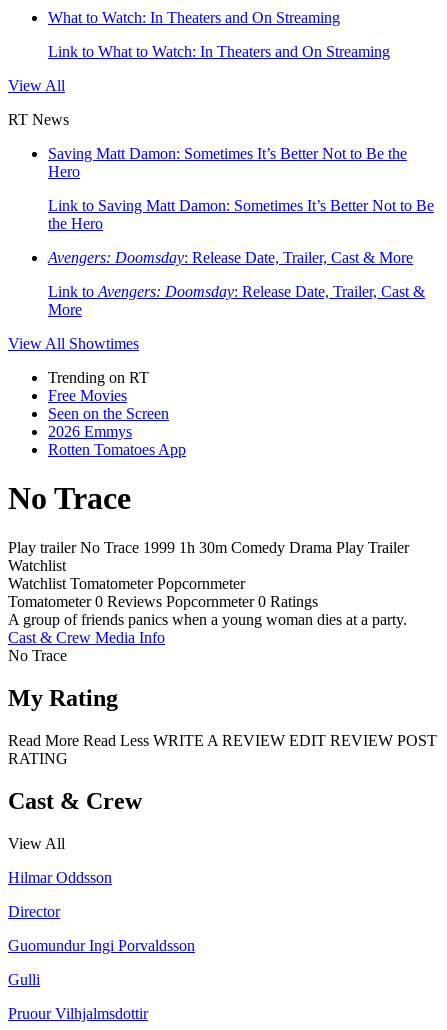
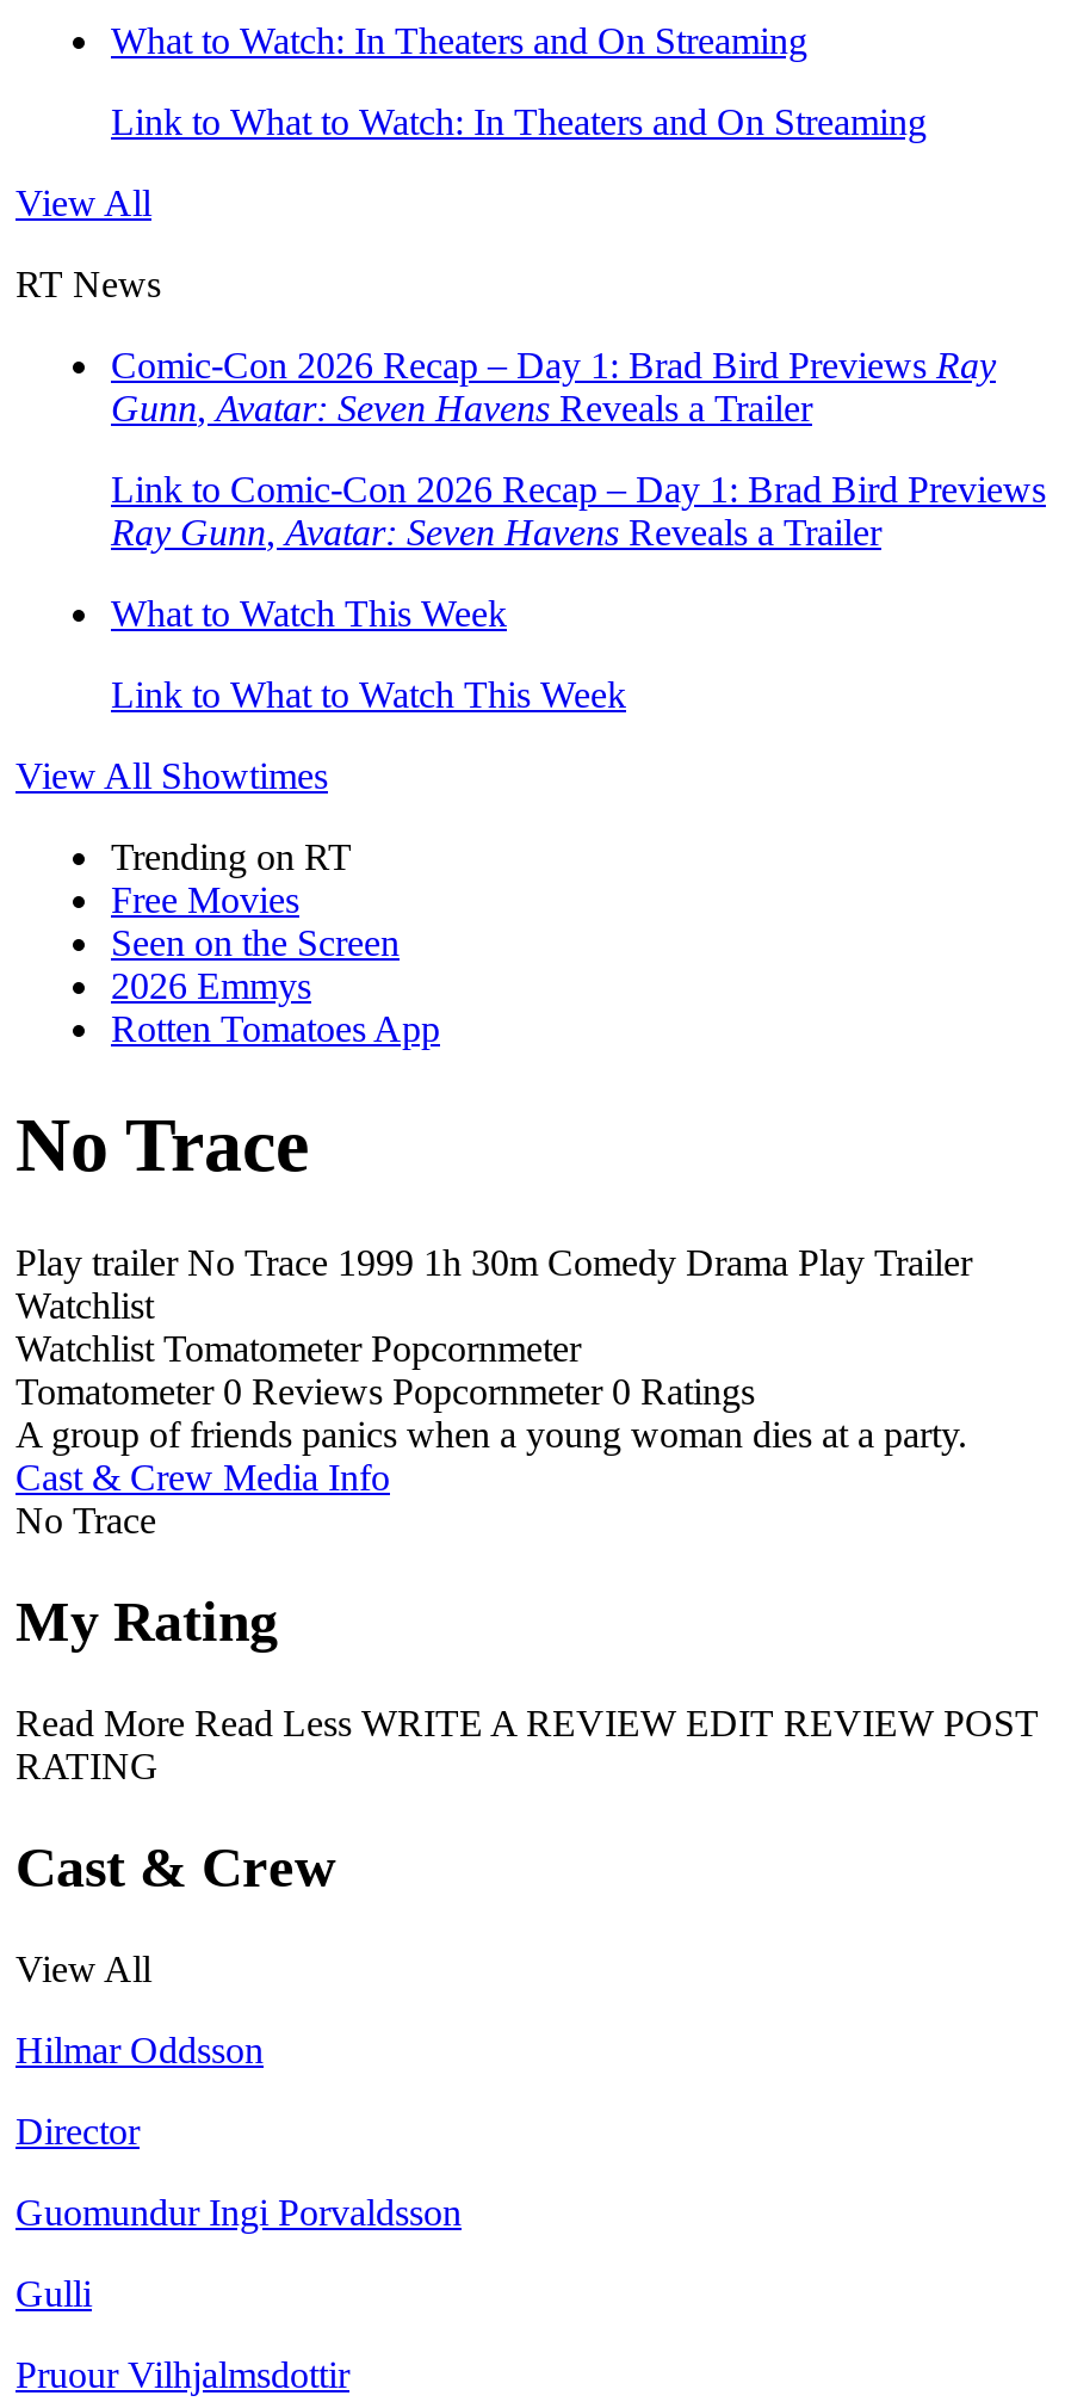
- Saving Matt Damon: Sometimes It’s Better Not to Be the
- Hero
+ Comic-Con 2026 Recap – Day 1: Brad Bird Previews Ray
+ Gunn, Avatar: Seven Havens Reveals a Trailer

- Link to Saving Matt Damon: Sometimes It’s Better Not to Be
- the Hero
+ Link to Comic-Con 2026 Recap – Day 1: Brad Bird Previews
+ Ray Gunn, Avatar: Seven Havens Reveals a Trailer

- Avengers: Doomsday: Release Date, Trailer, Cast & More
+ What to Watch This Week

- Link to Avengers: Doomsday: Release Date, Trailer, Cast &
- More
+ Link to What to Watch This Week
